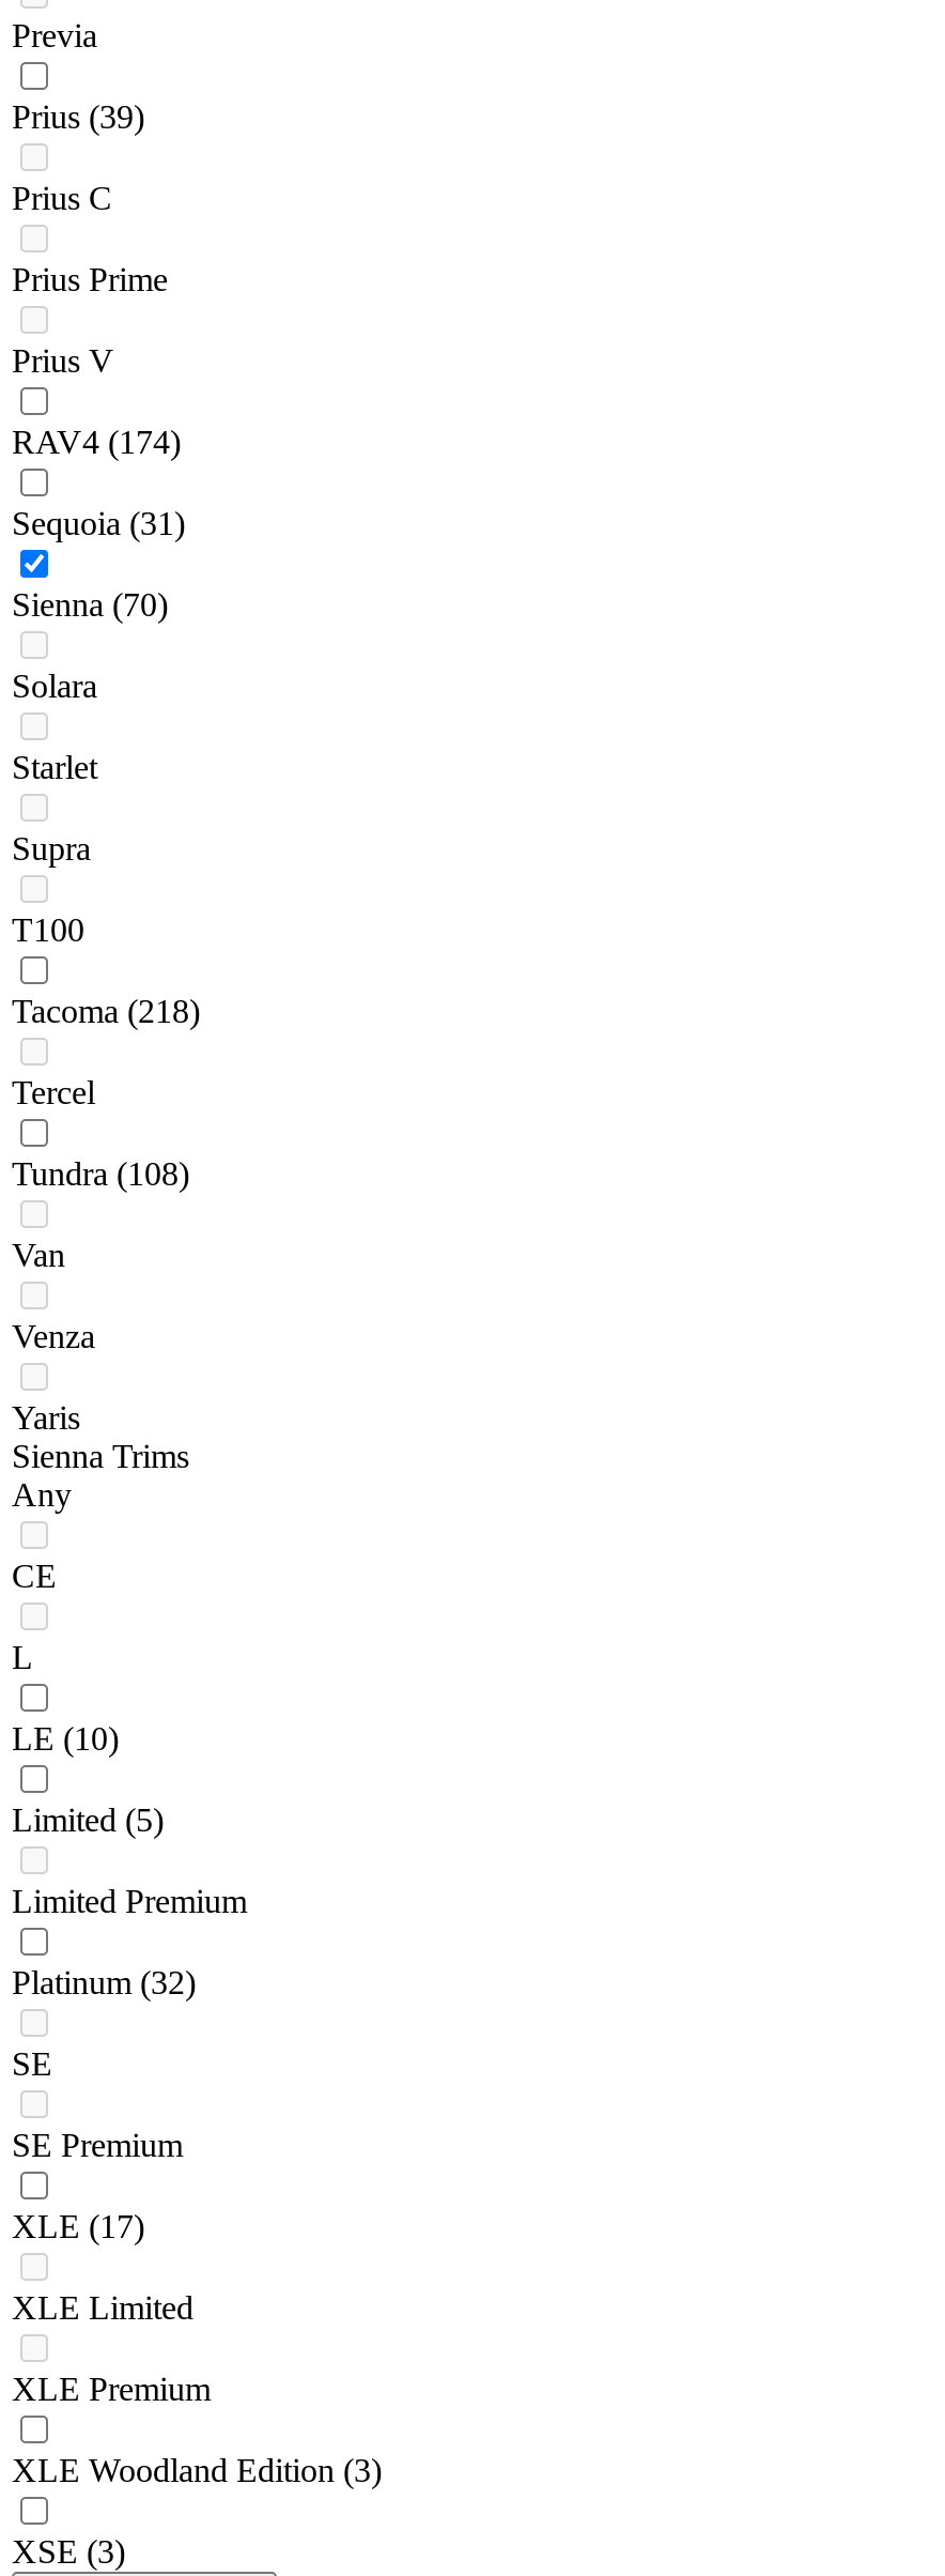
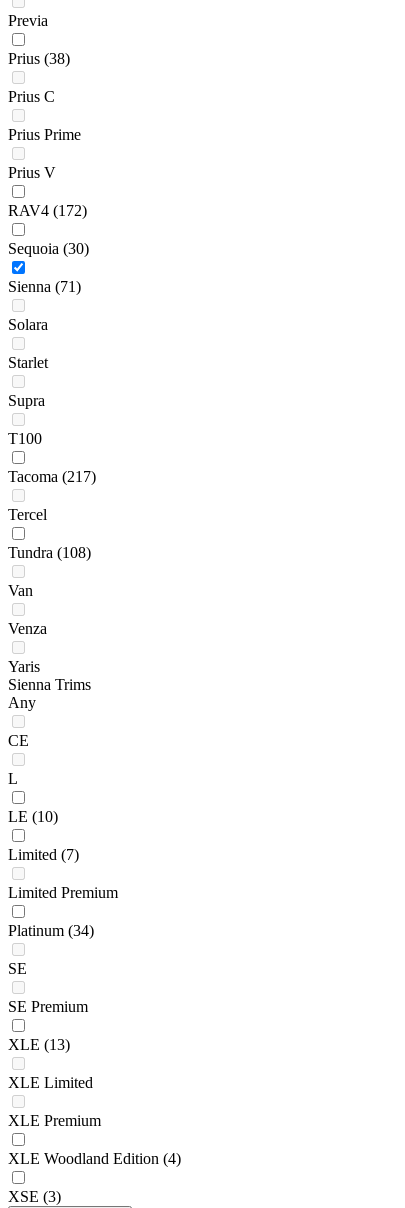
- Prius (39)
+ Prius (38)

- RAV4 (174)
+ RAV4 (172)

- Sequoia (31)
+ Sequoia (30)

- Sienna (70)
+ Sienna (71)

- Tacoma (218)
+ Tacoma (217)

- Limited (5)
+ Limited (7)

- Platinum (32)
+ Platinum (34)

- XLE (17)
+ XLE (13)

- XLE Woodland Edition (3)
+ XLE Woodland Edition (4)
